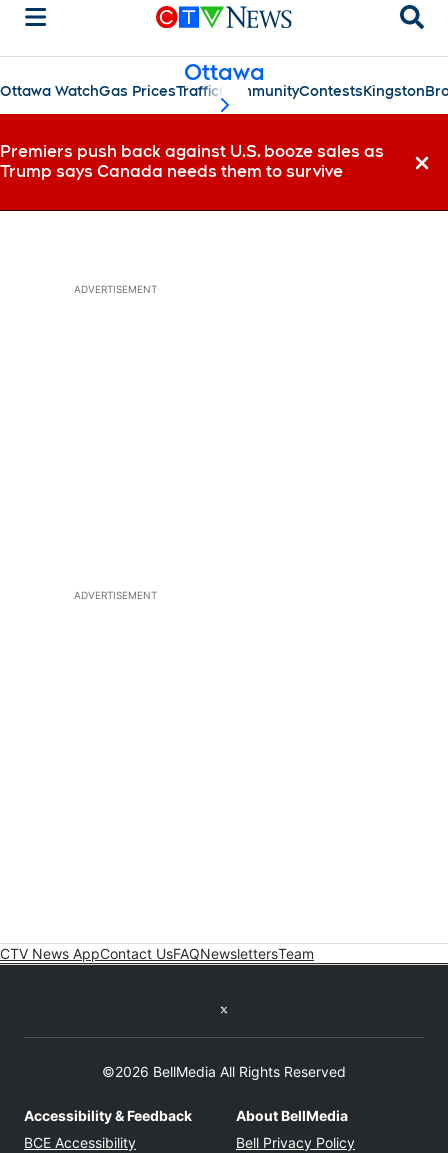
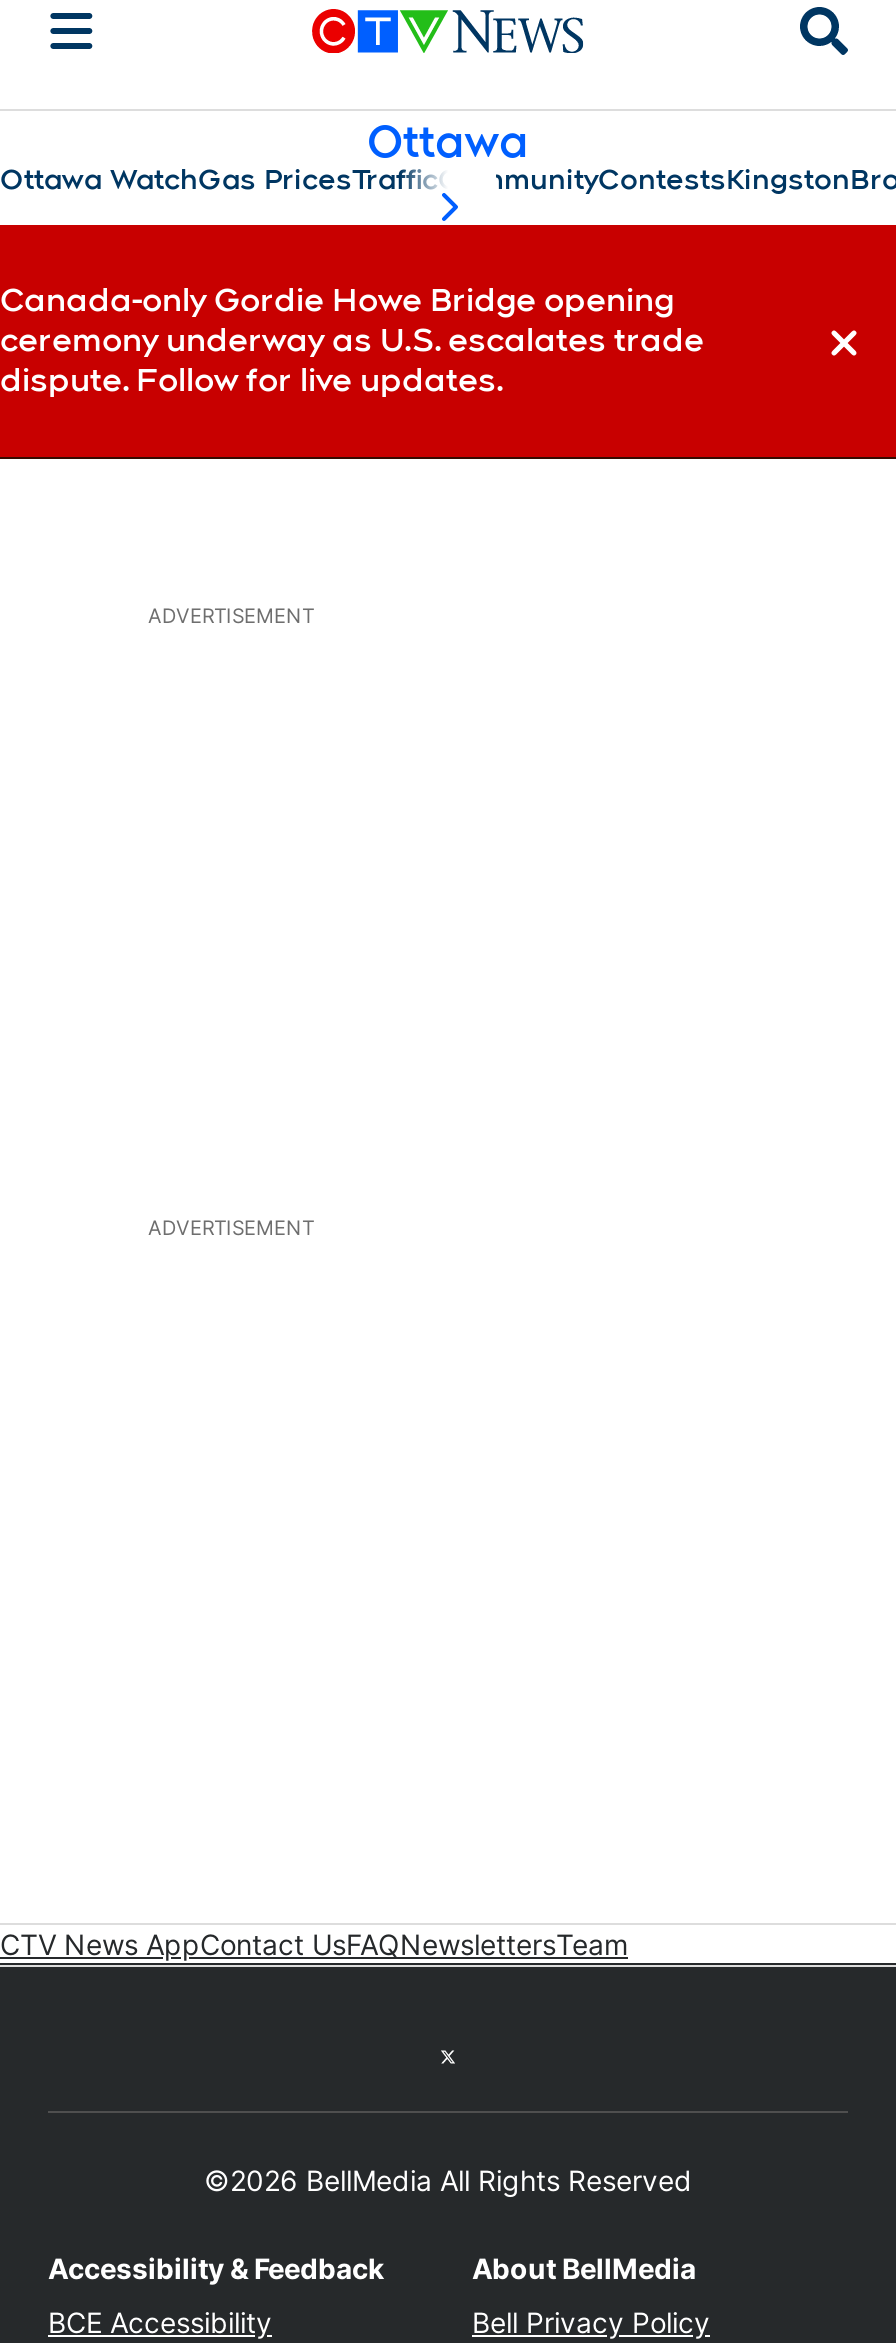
- Premiers push back against U.S. booze sales as
- Trump says Canada needs them to survive
+ Canada-only Gordie Howe Bridge opening
+ ceremony underway as U.S. escalates trade
+ dispute. Follow for live updates.
